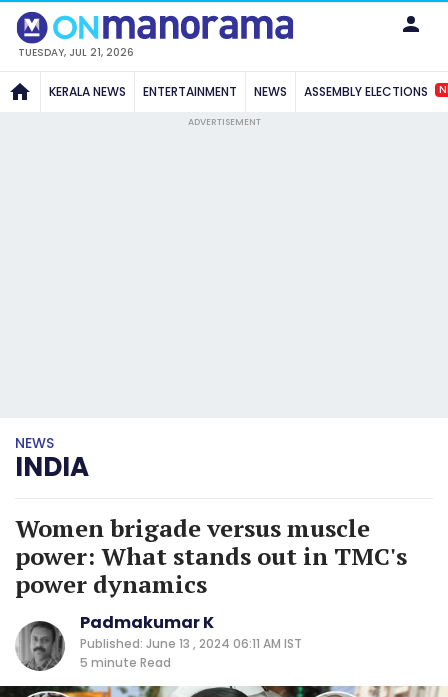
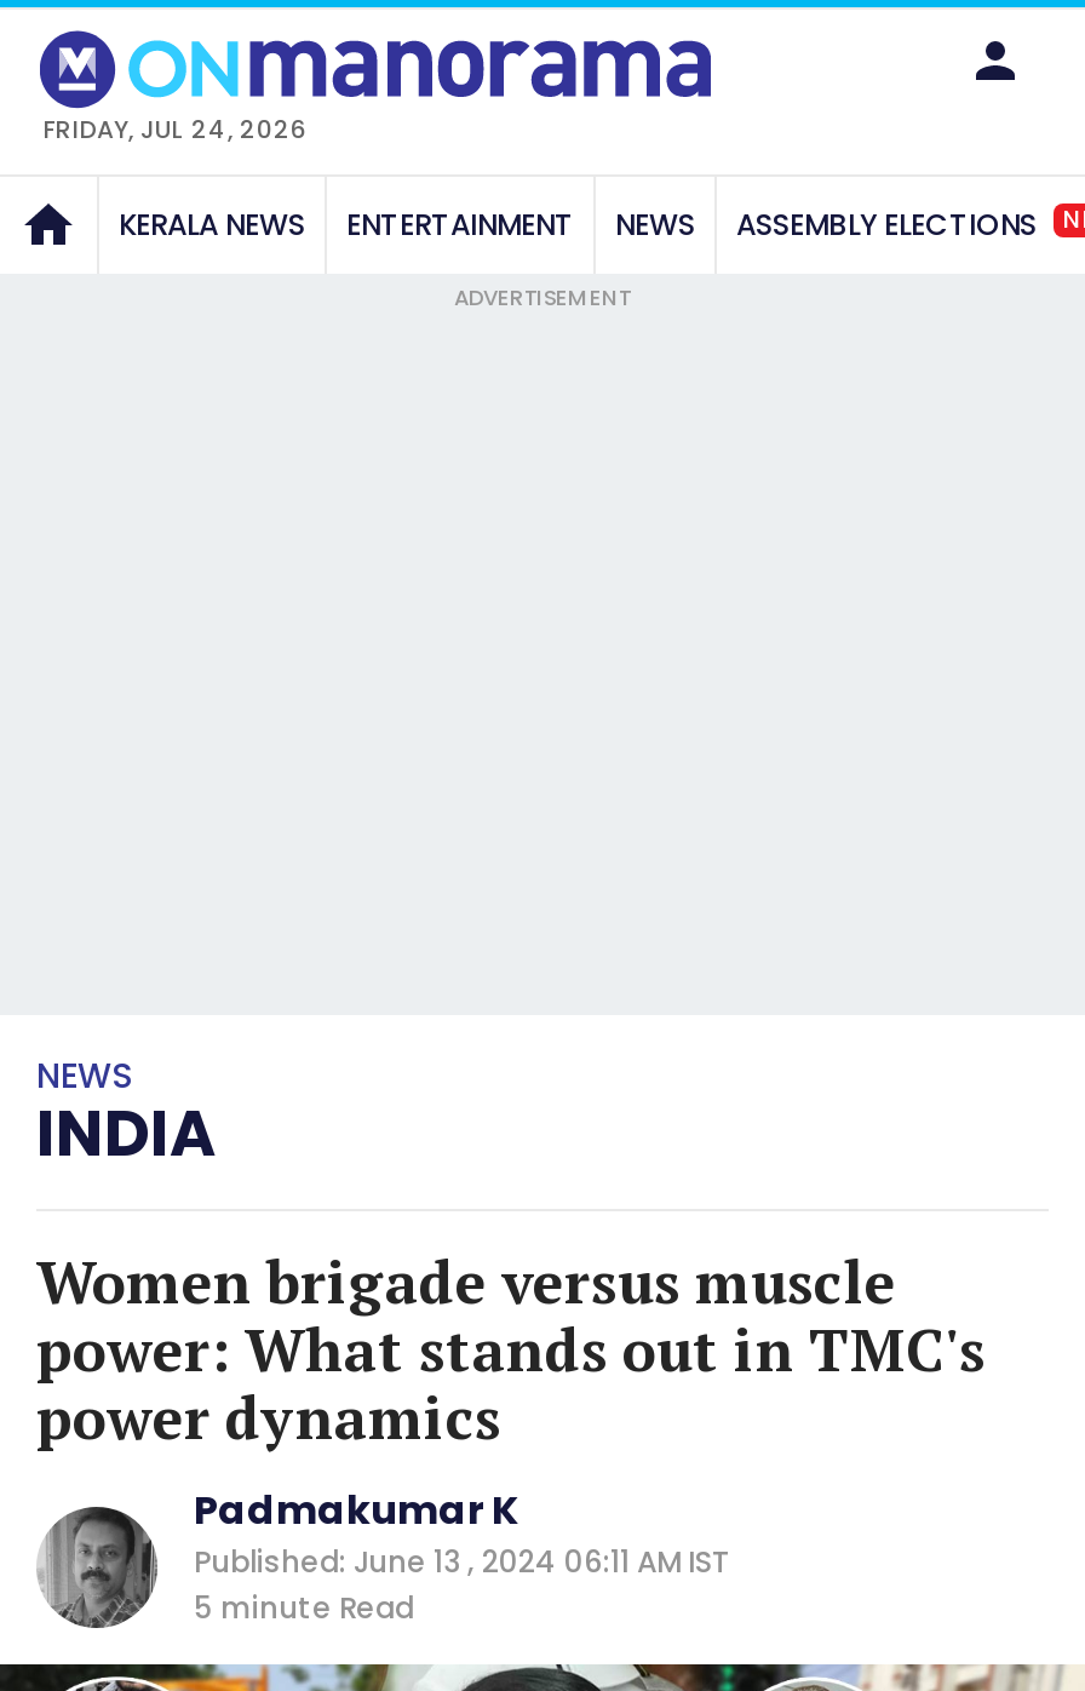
- TUESDAY, JUL 21, 2026
+ FRIDAY, JUL 24, 2026
